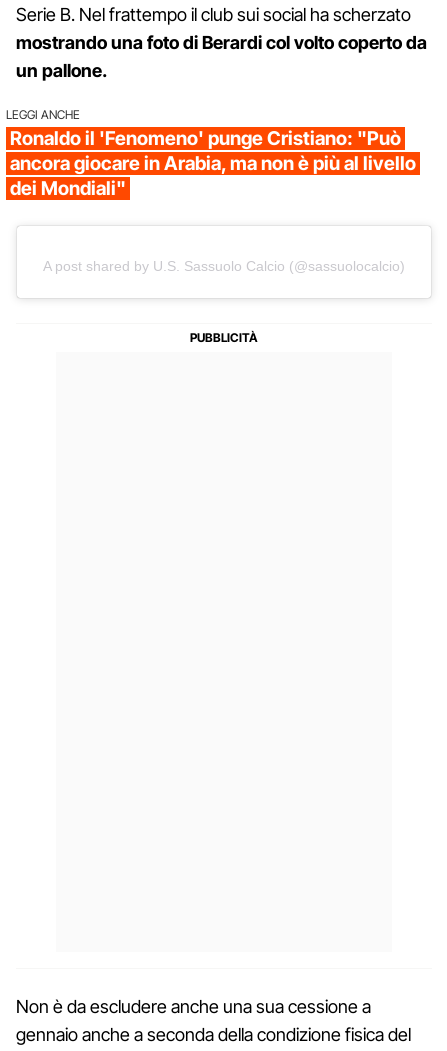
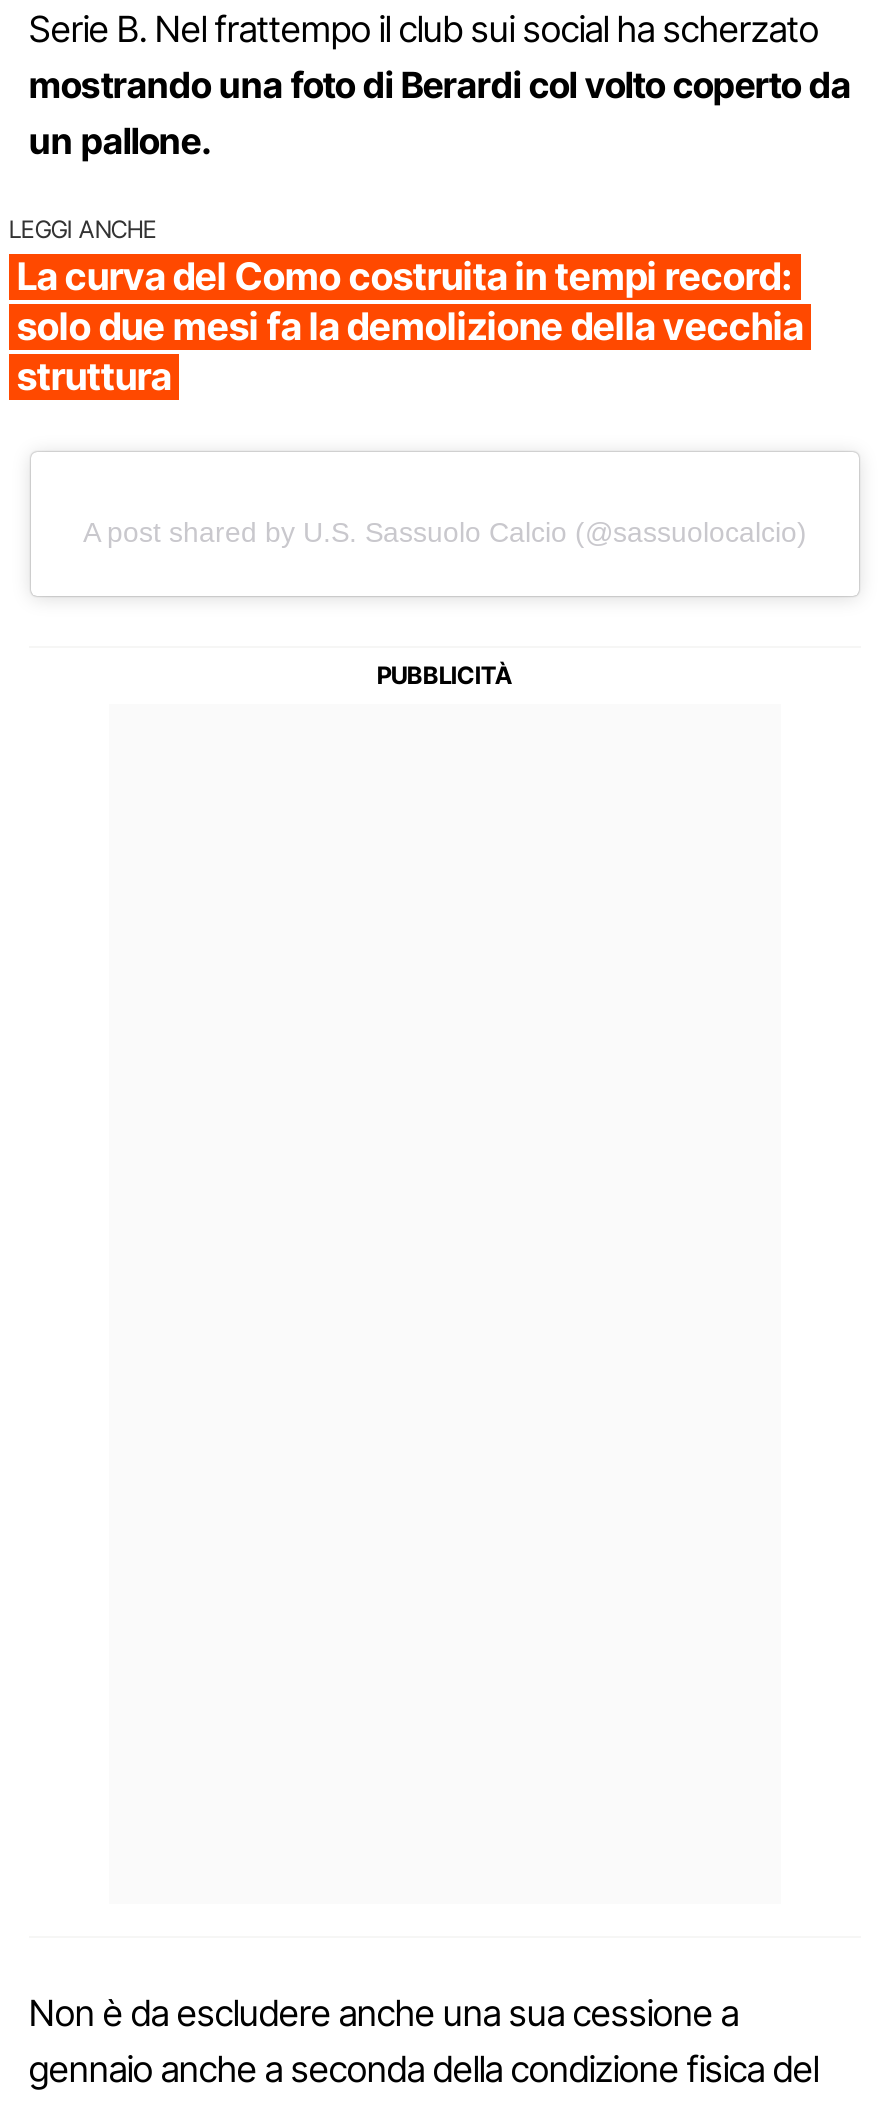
- Ronaldo il 'Fenomeno' punge Cristiano: "Può
- ancora giocare in Arabia, ma non è più al livello
- dei Mondiali"
+ La curva del Como costruita in tempi record:
+ solo due mesi fa la demolizione della vecchia
+ struttura
